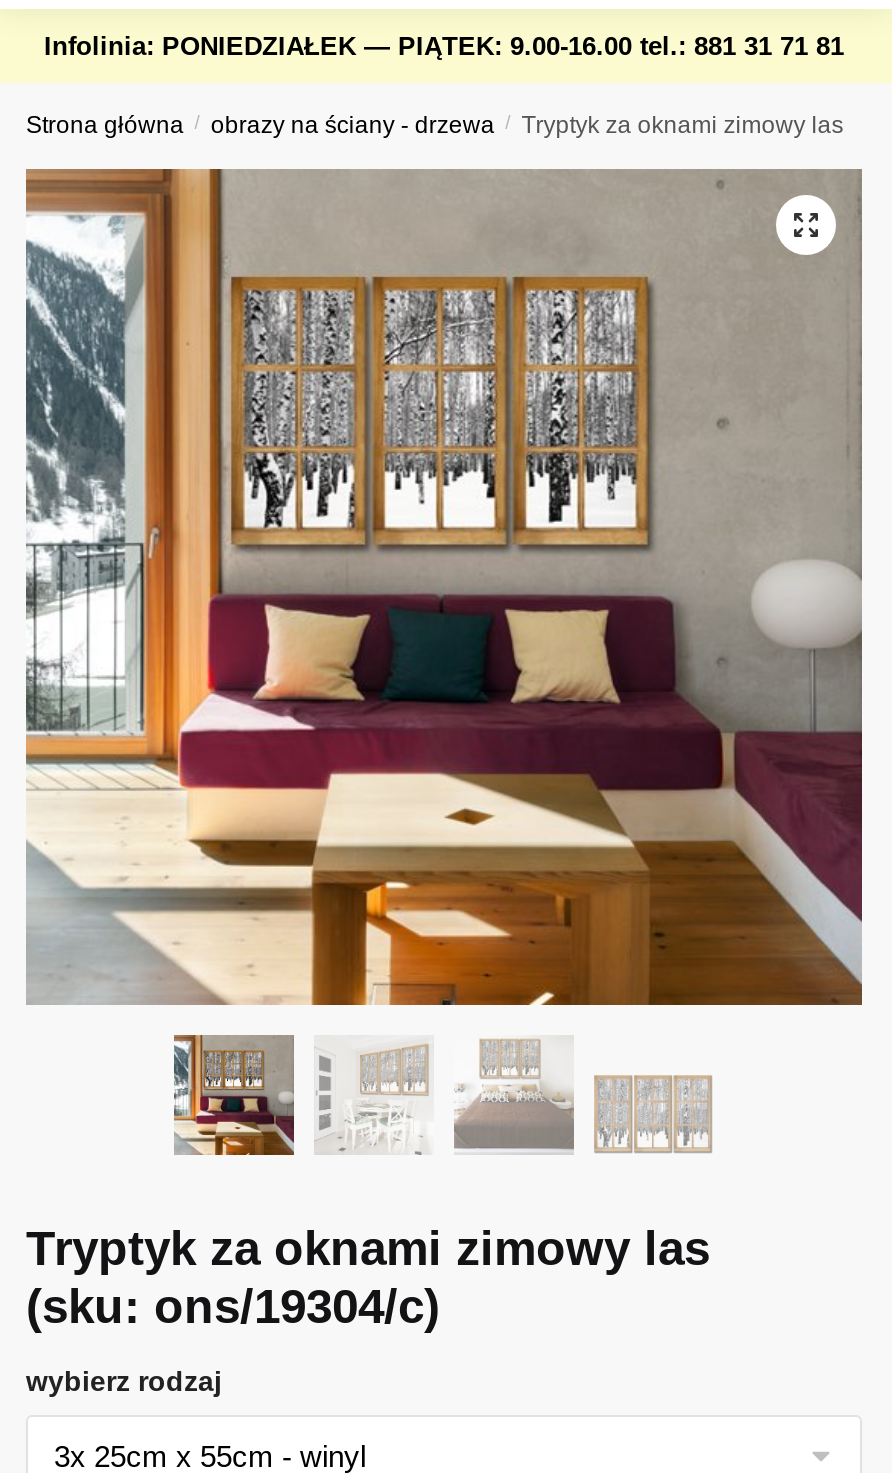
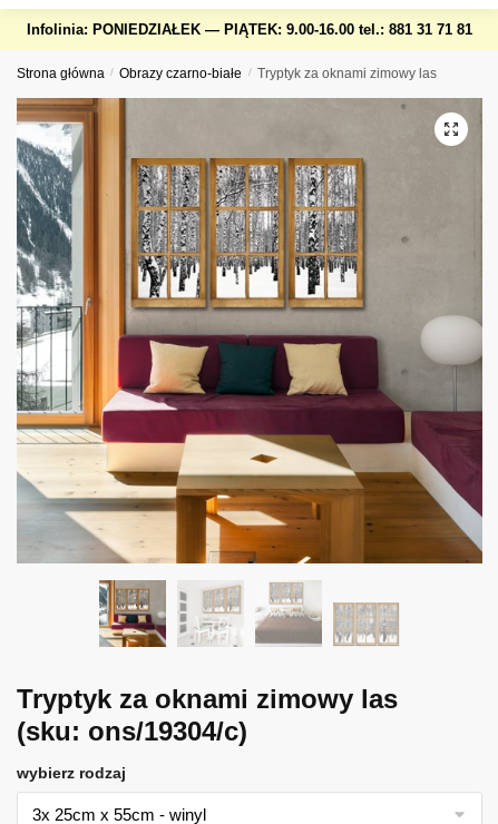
- Strona główna / obrazy na ściany - drzewa / Tryptyk za oknami zimowy las
+ Strona główna / Obrazy czarno-białe / Tryptyk za oknami zimowy las
